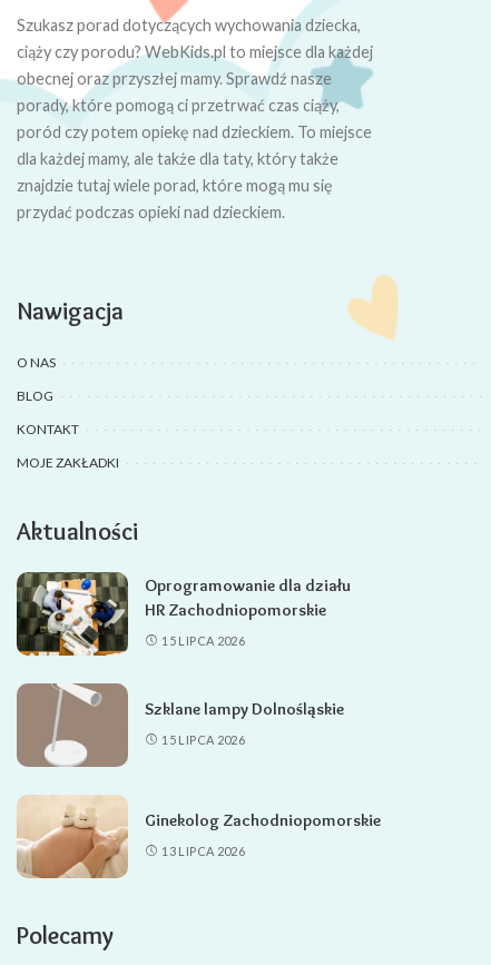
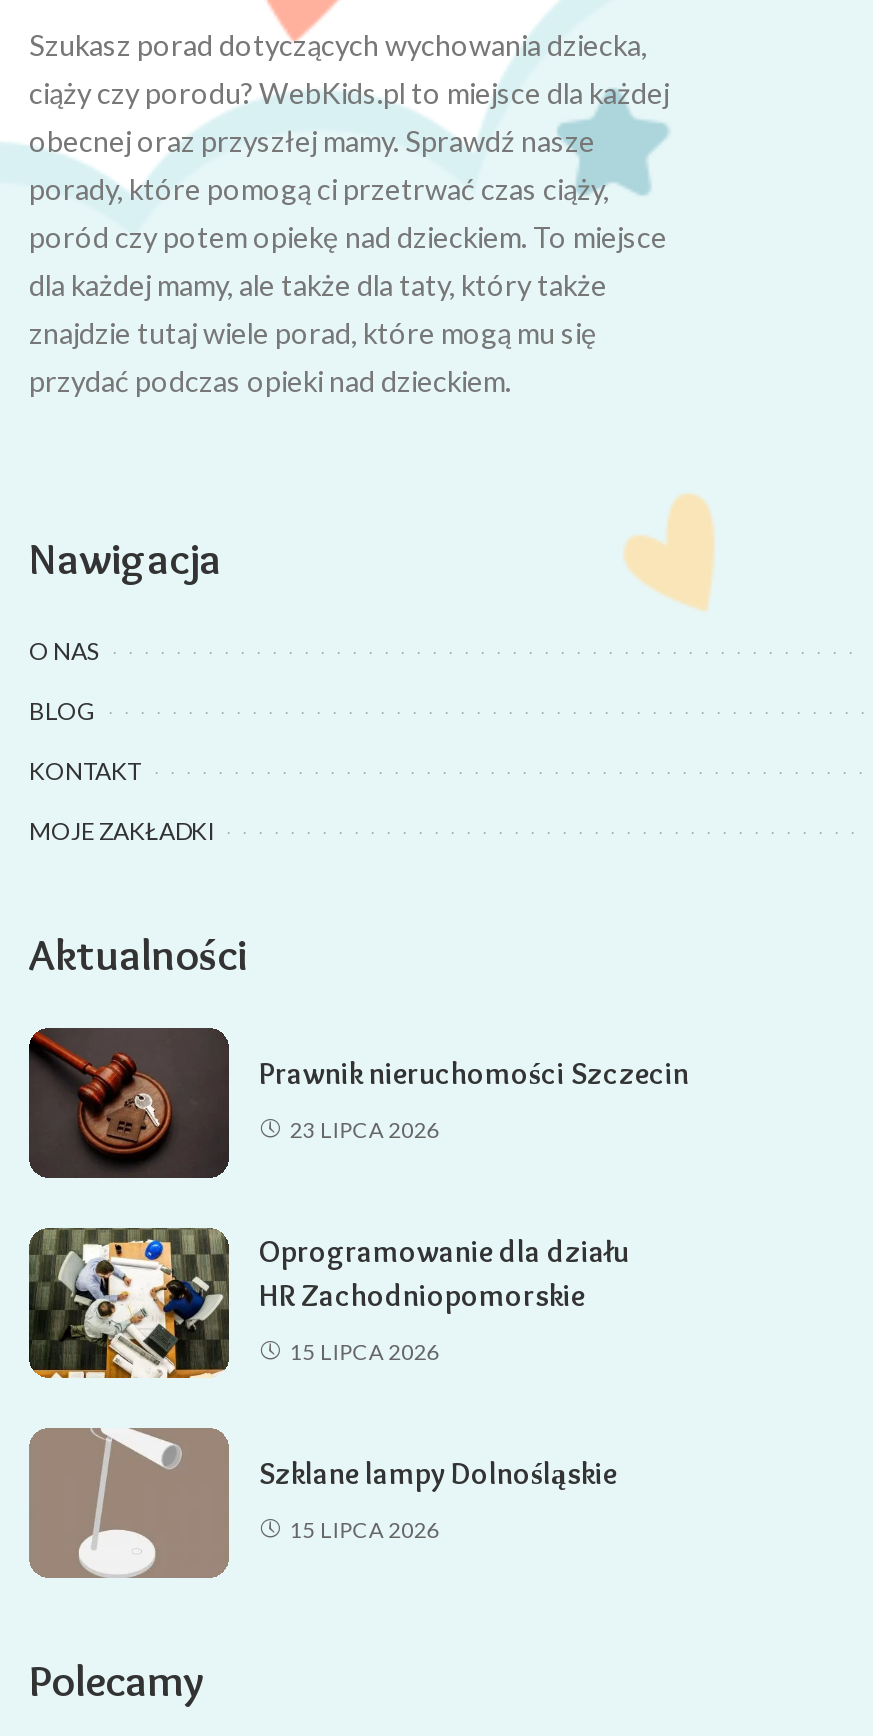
+ [image]
+ Prawnik nieruchomości Szczecin
+ 23 LIPCA 2026

moved down: [image] | Oprogramowanie dla działu | HR Zachodniopomorskie | 15 LIPCA 2026 | Szklane lampy Dolnośląskie | 15 LIPCA 2026

- [image]
- Ginekolog Zachodniopomorskie
- 13 LIPCA 2026
